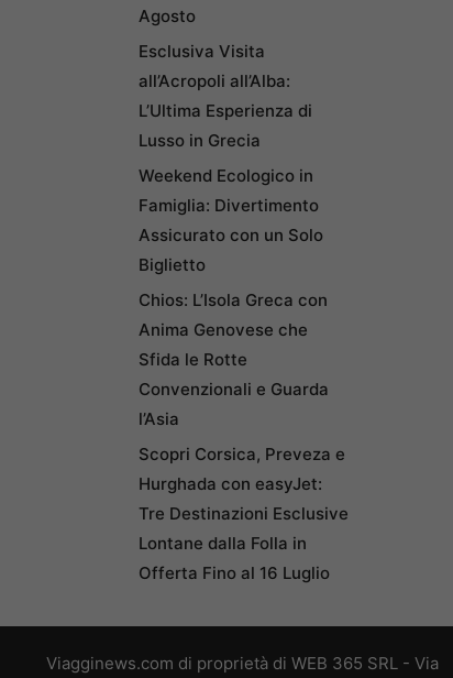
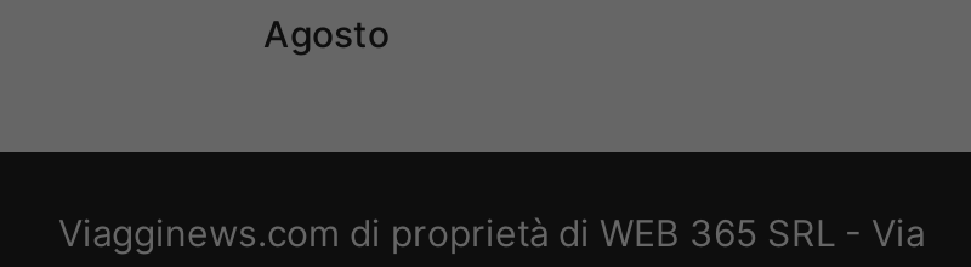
- Esclusiva Visita
- all’Acropoli all’Alba:
- L’Ultima Esperienza di
- Lusso in Grecia
- Weekend Ecologico in
- Famiglia: Divertimento
- Assicurato con un Solo
- Biglietto
- Chios: L’Isola Greca con
- Anima Genovese che
- Sfida le Rotte
- Convenzionali e Guarda
- l’Asia
- Scopri Corsica, Preveza e
- Hurghada con easyJet:
- Tre Destinazioni Esclusive
- Lontane dalla Folla in
- Offerta Fino al 16 Luglio
